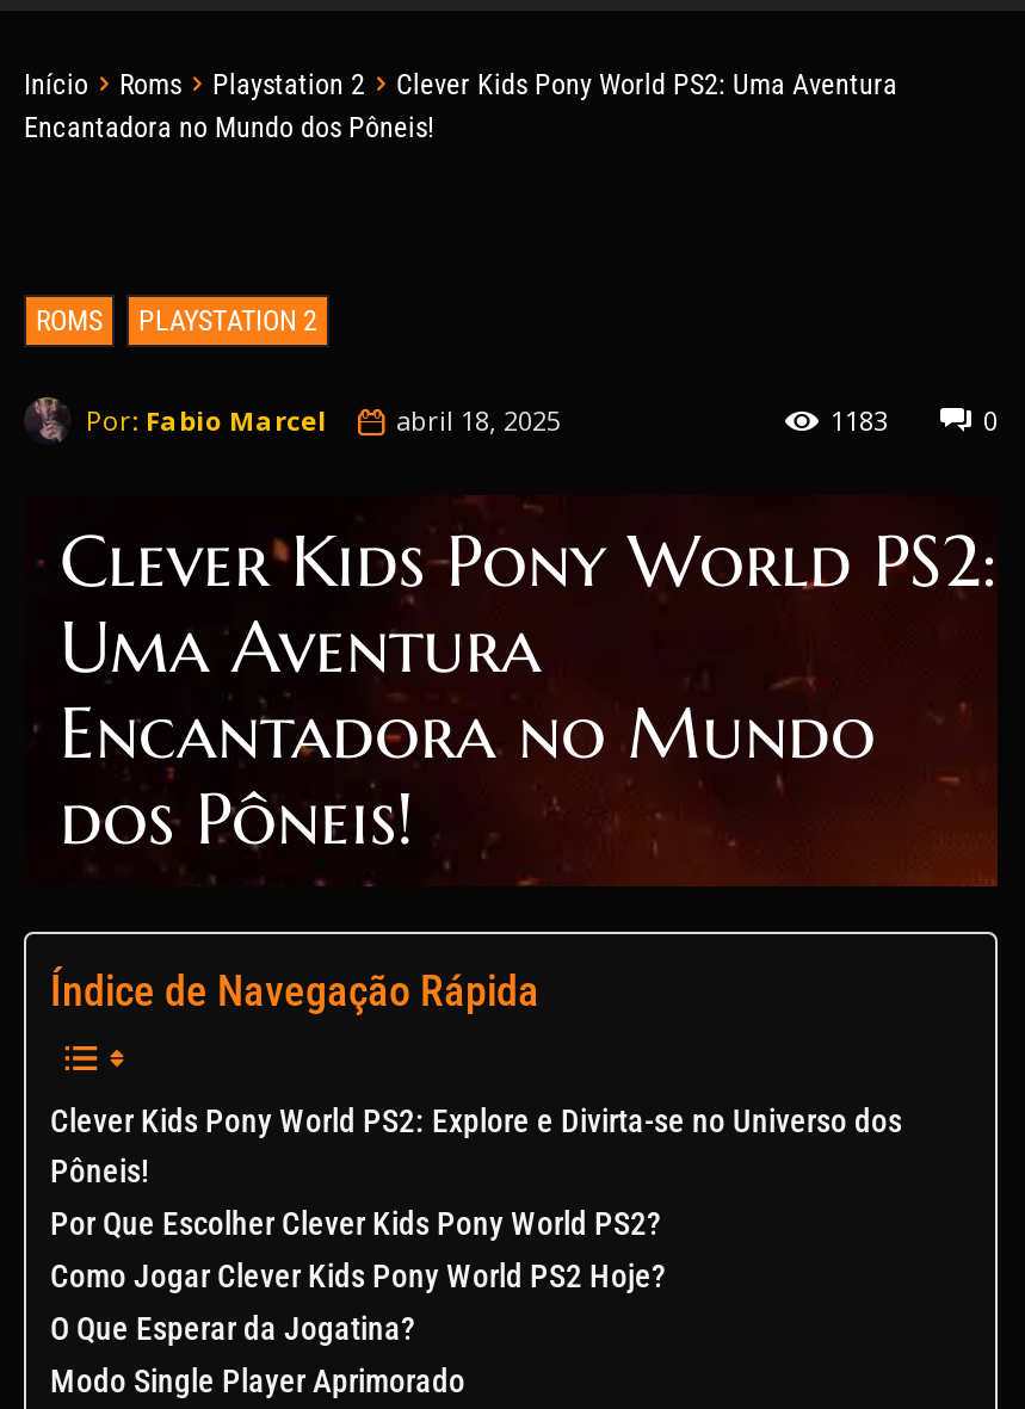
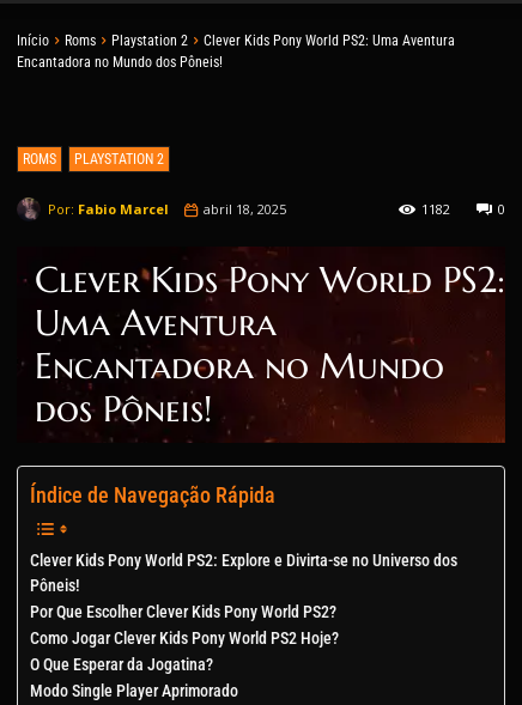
- 1183
+ 1182
